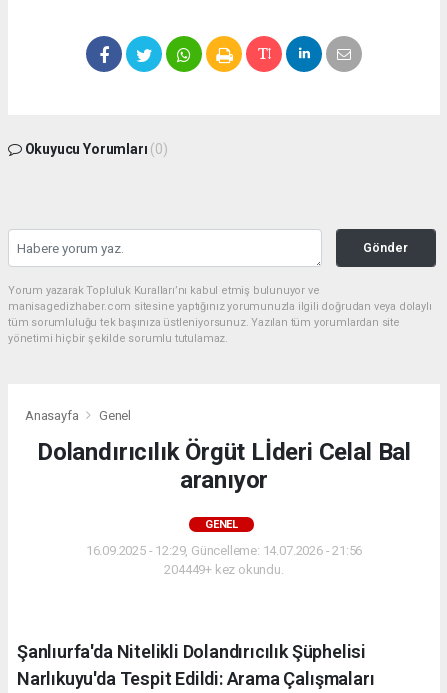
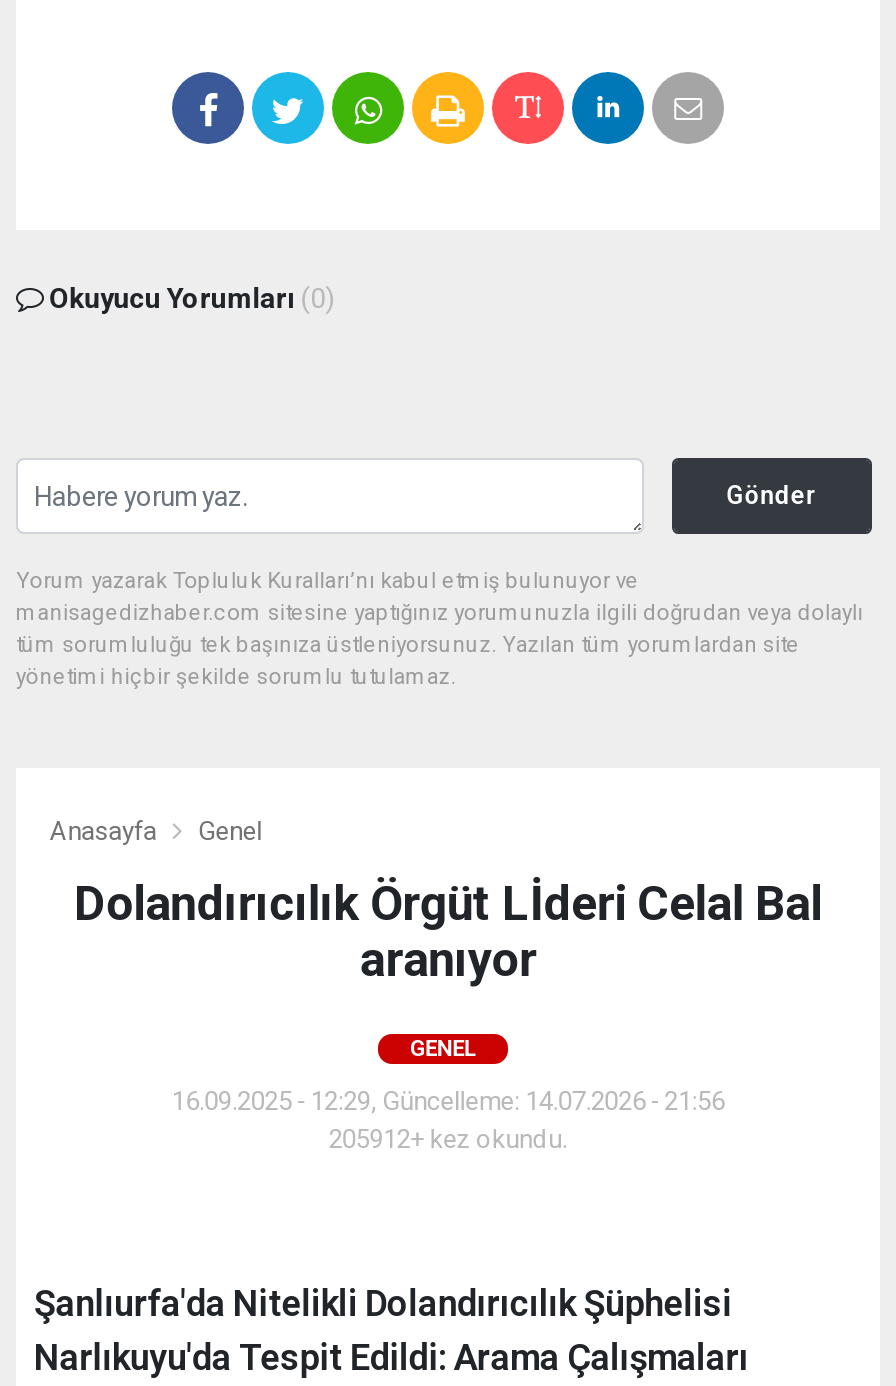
- 204449+ kez okundu.
+ 205912+ kez okundu.
